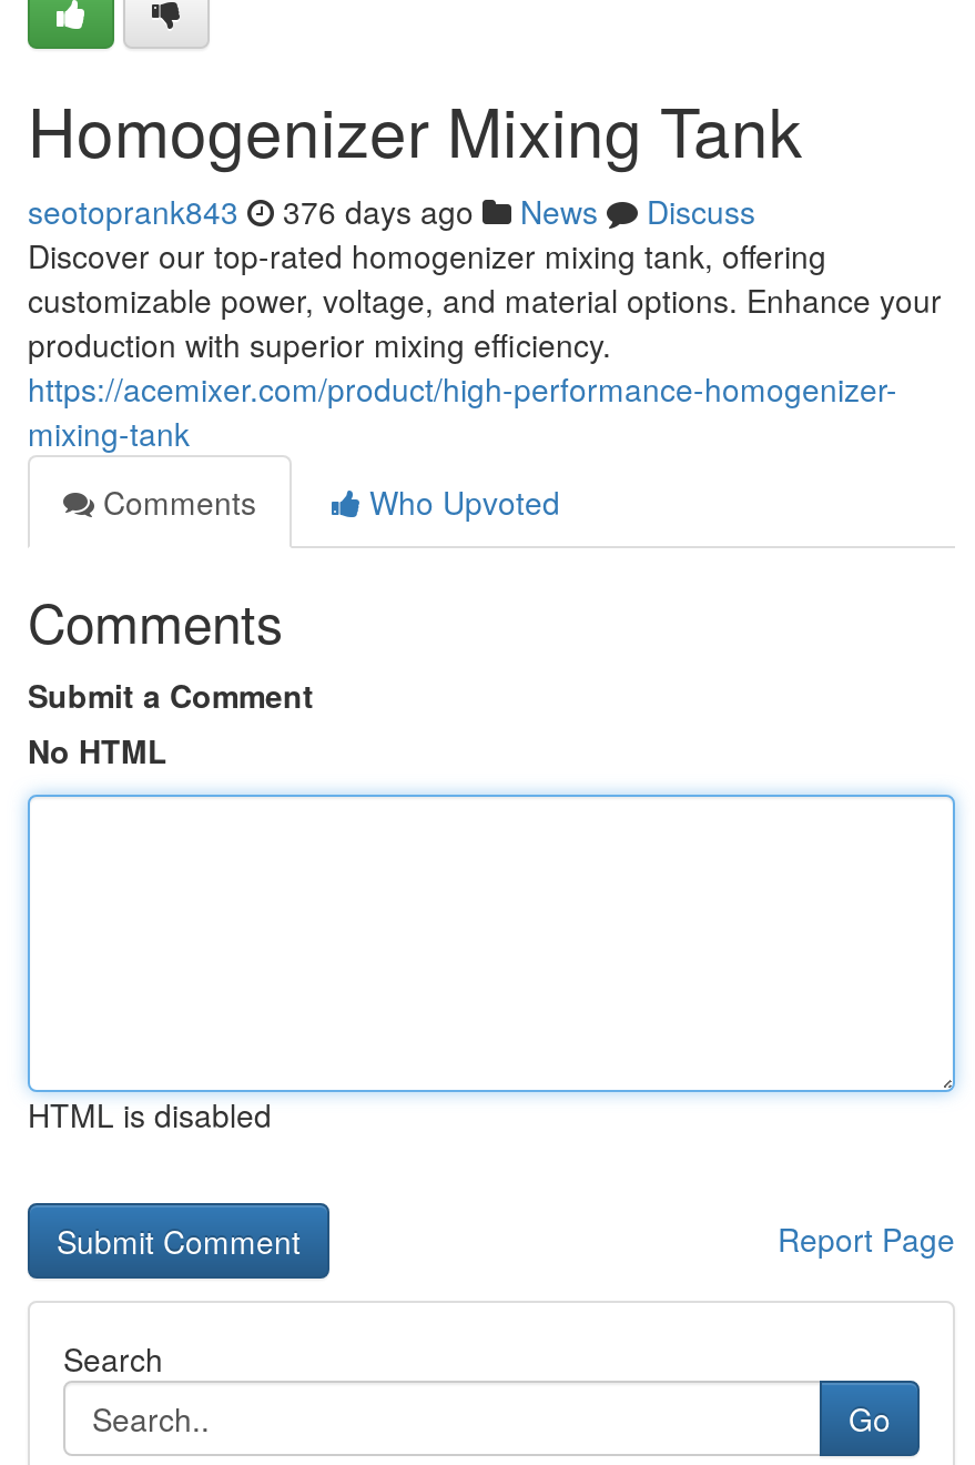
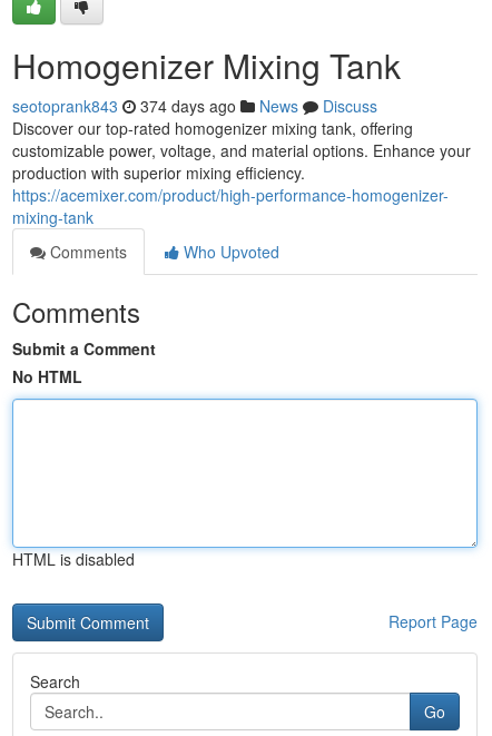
- seotoprank843 376 days ago News Discuss
+ seotoprank843 374 days ago News Discuss
